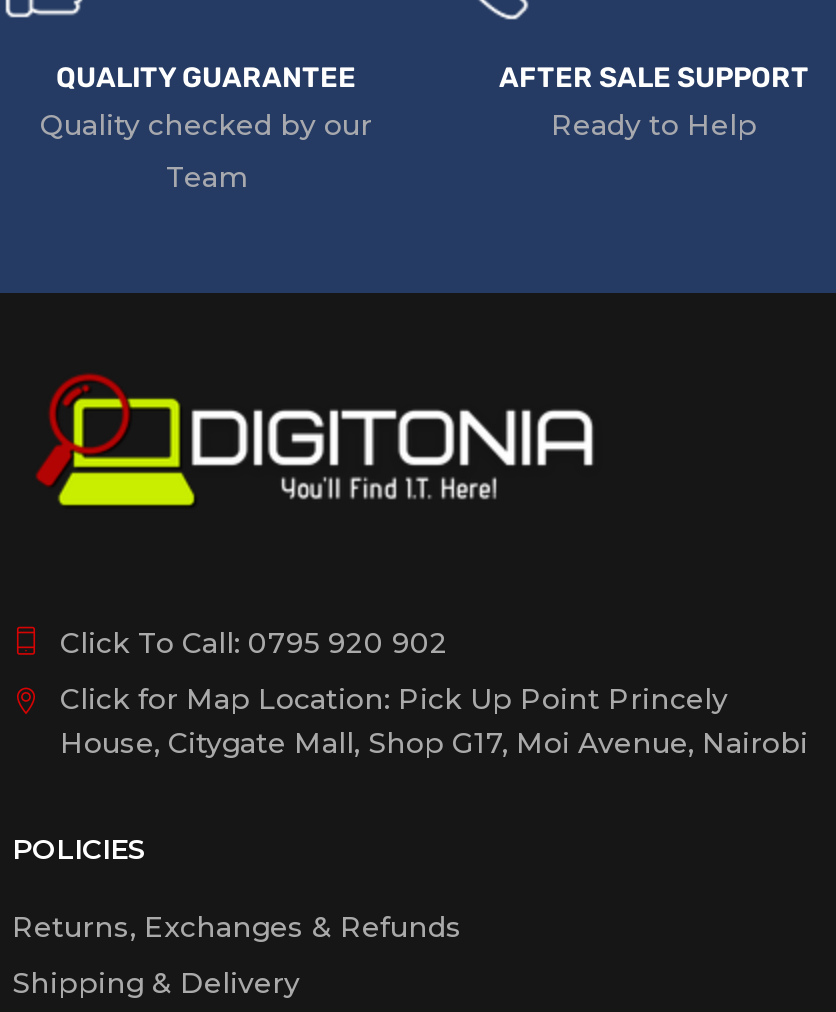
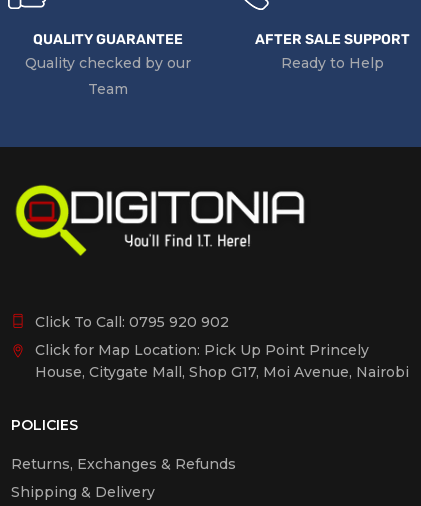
- [image]
+ [image]
